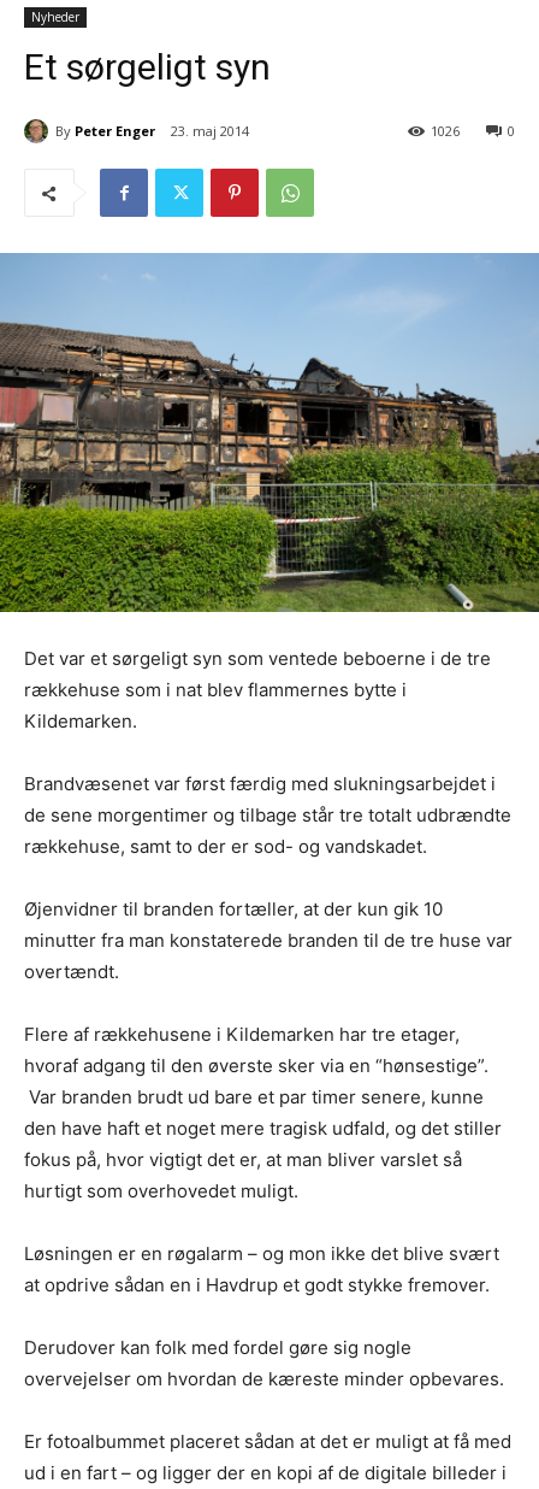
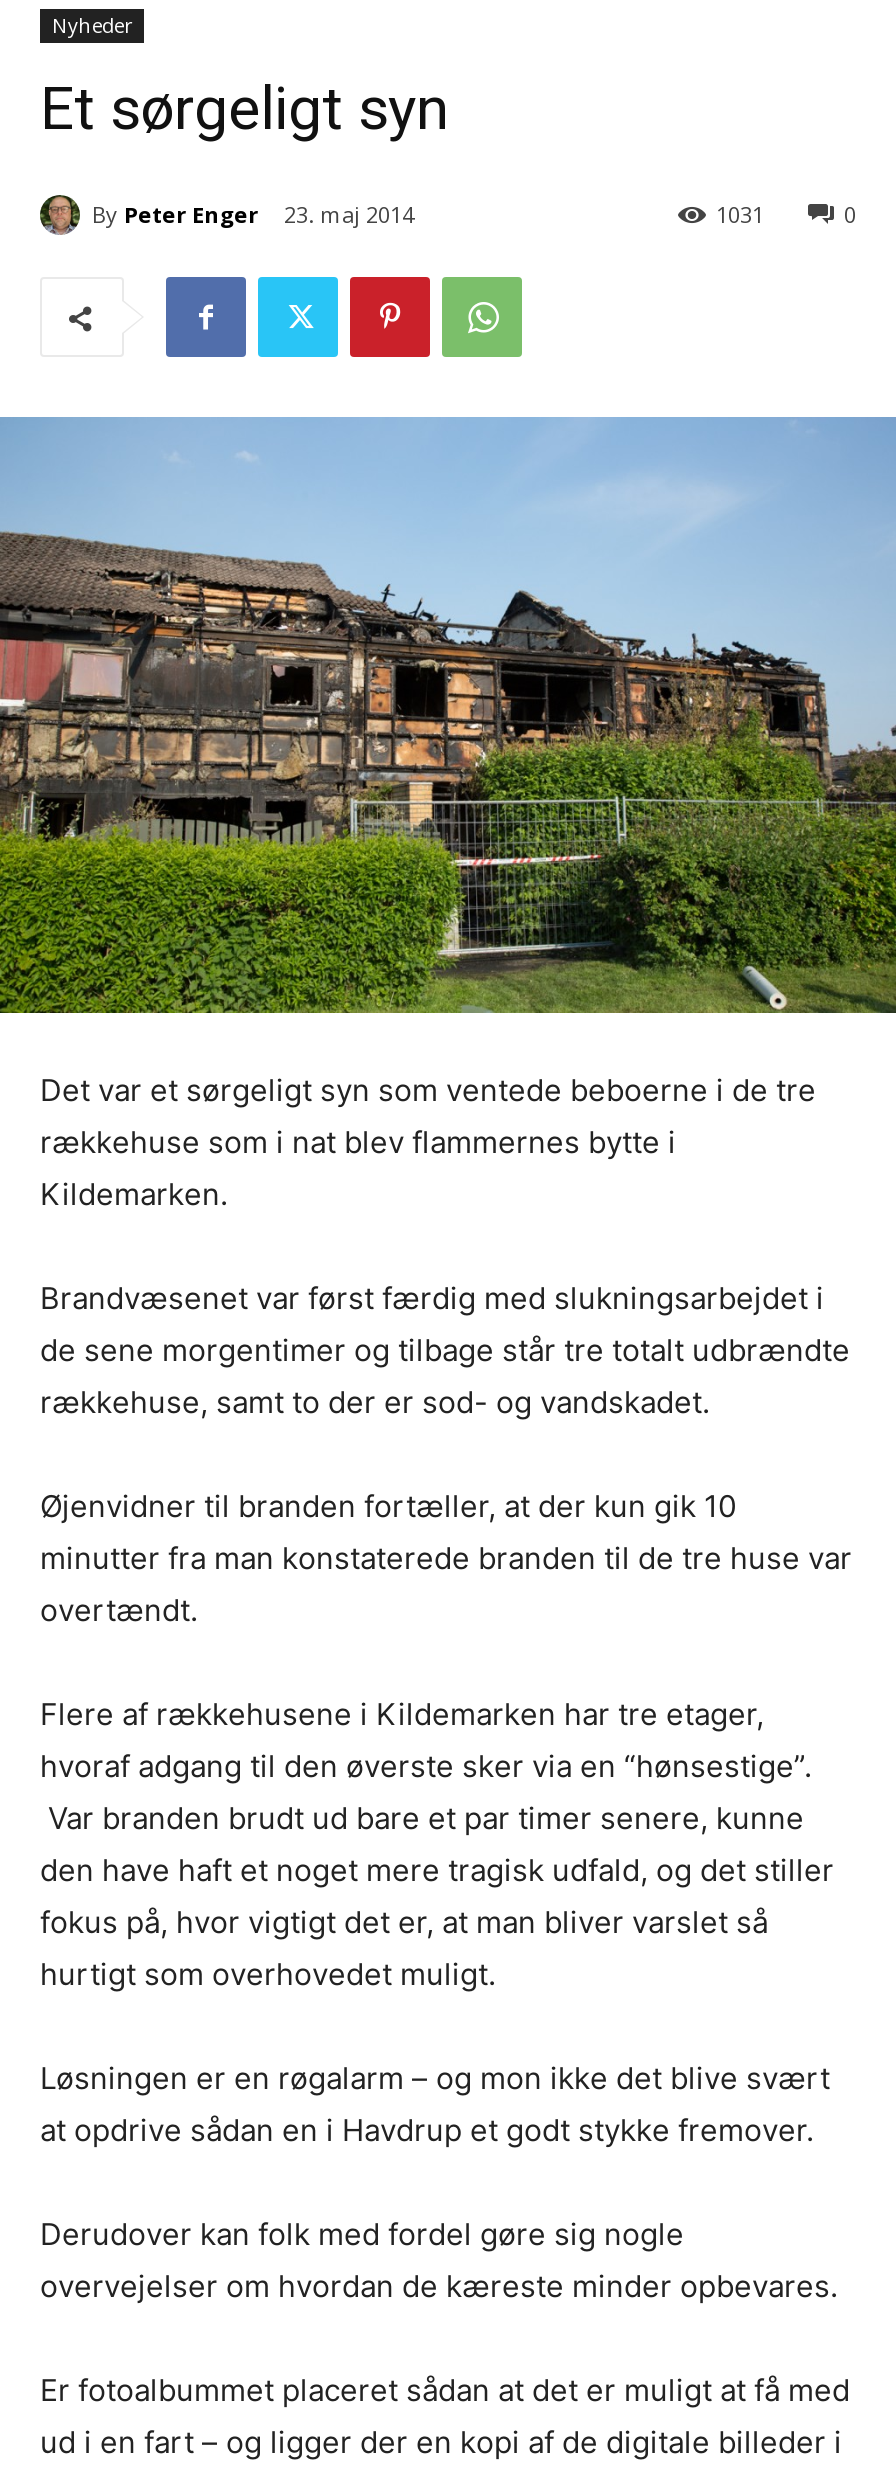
- 1026
+ 1031
